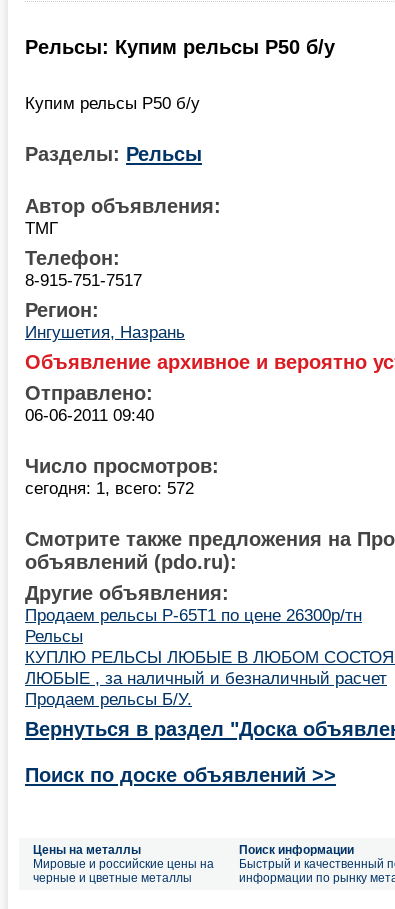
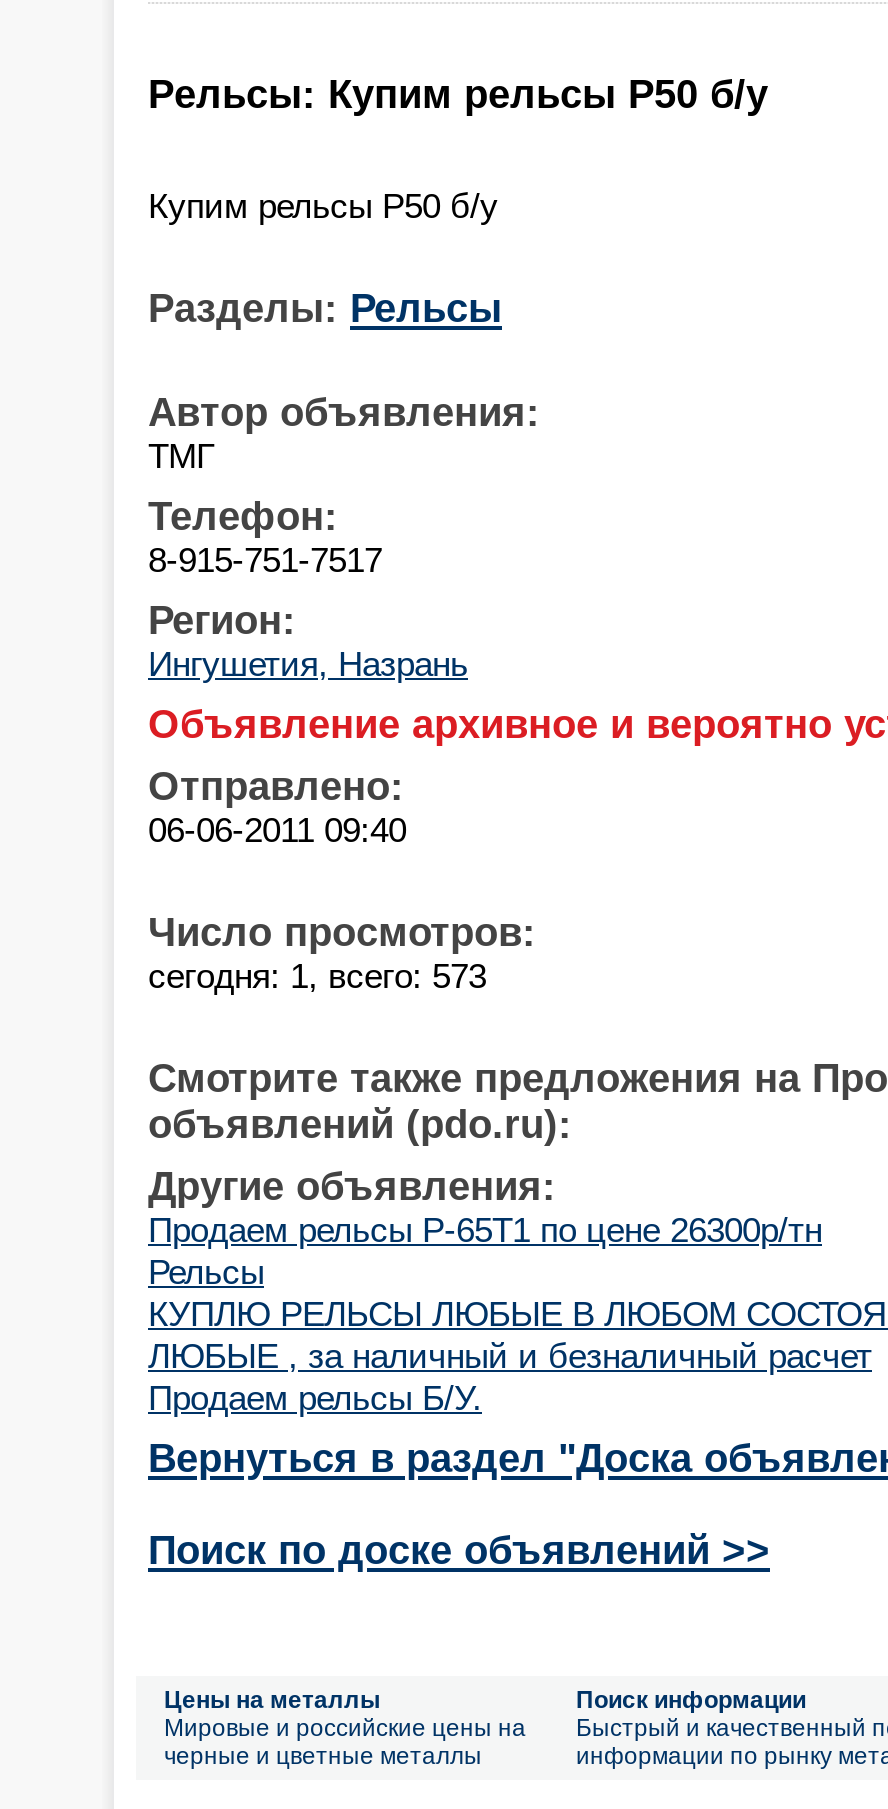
- сегодня: 1, всего: 572
+ сегодня: 1, всего: 573
